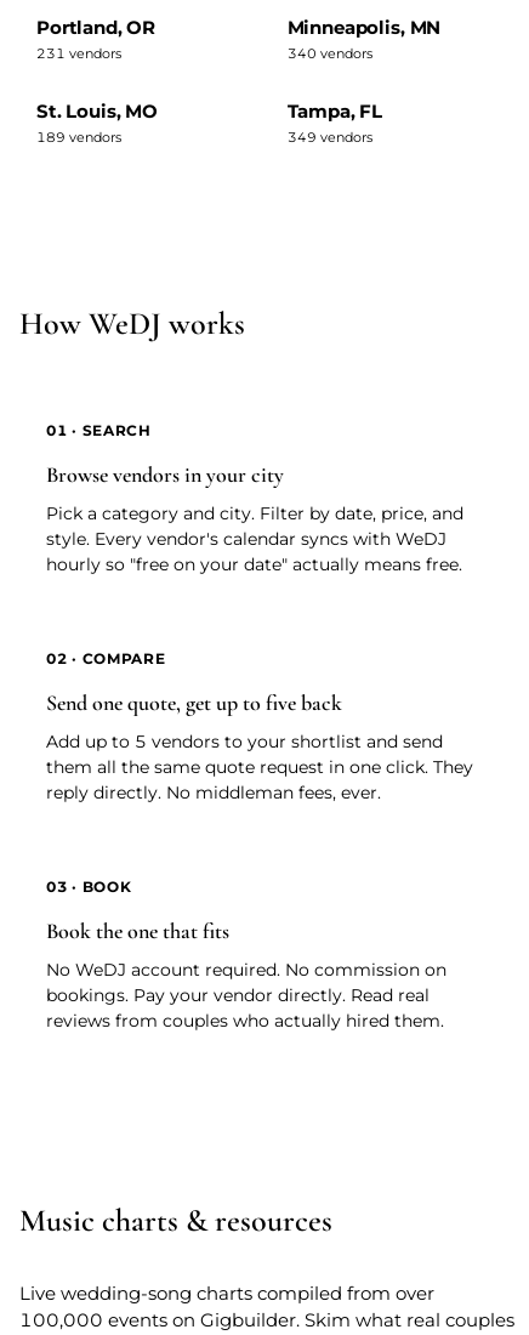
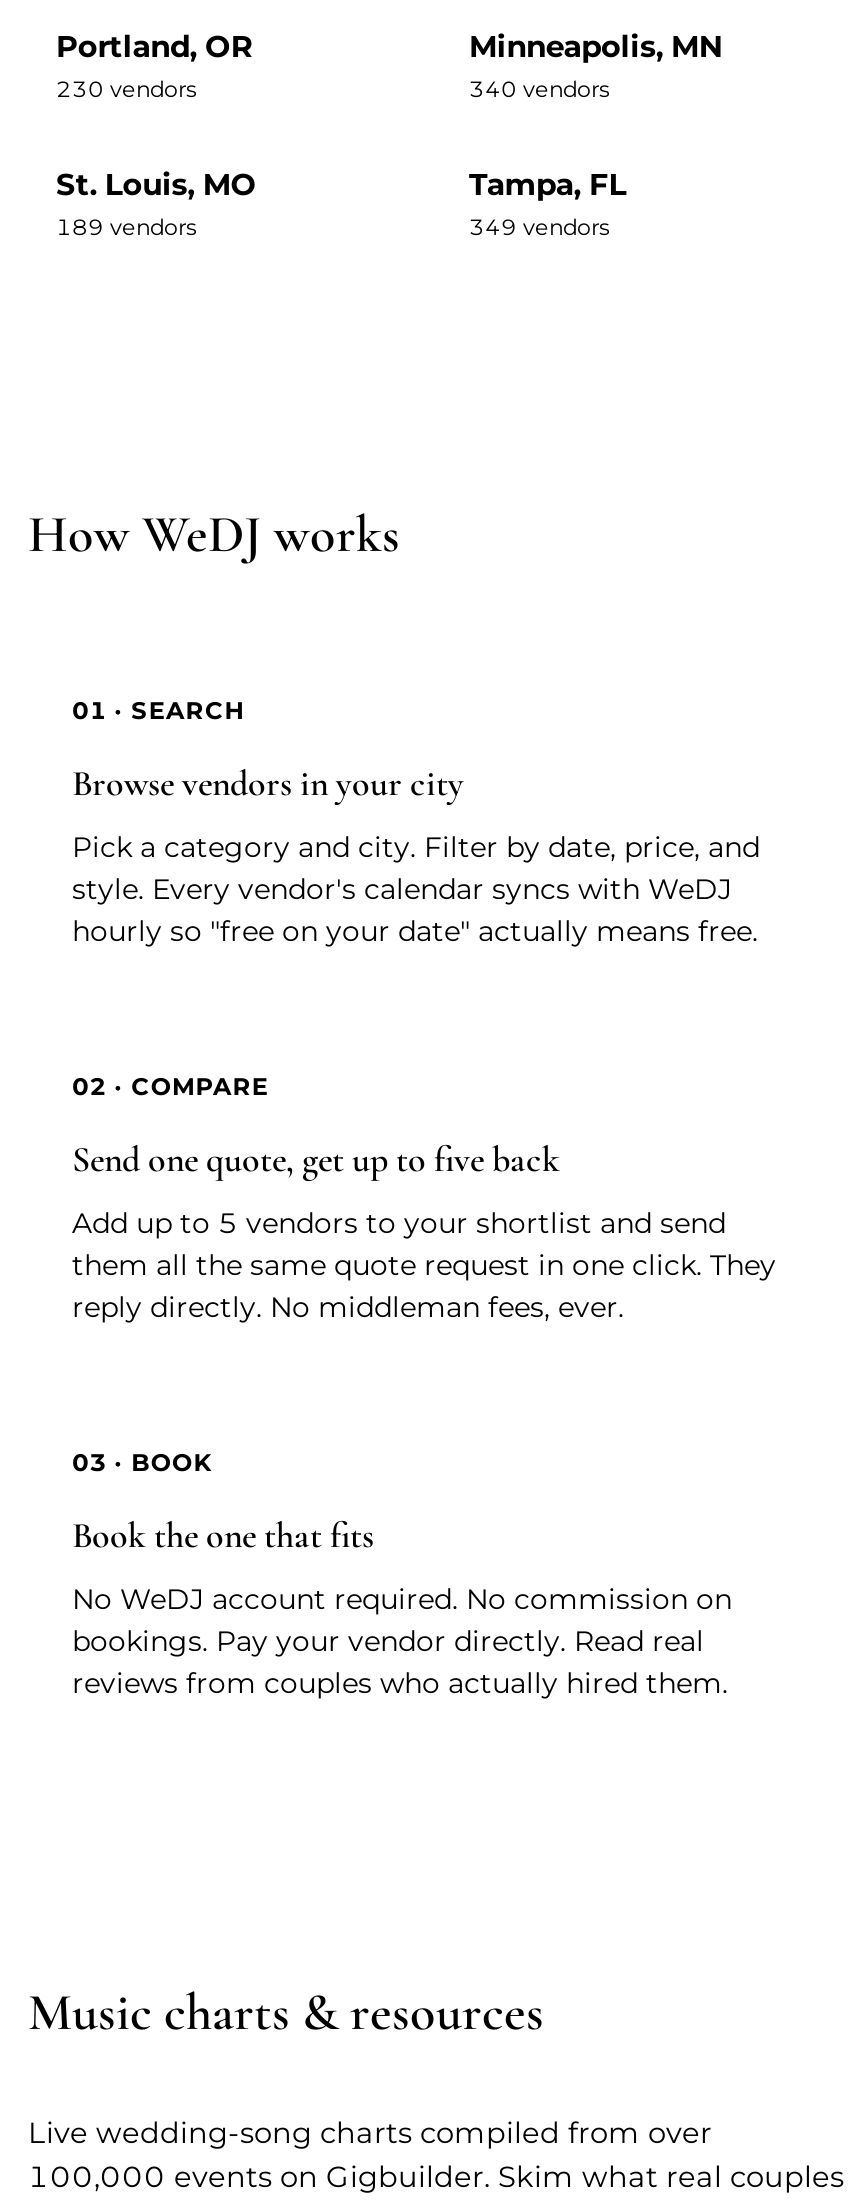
- 231 vendors
+ 230 vendors
